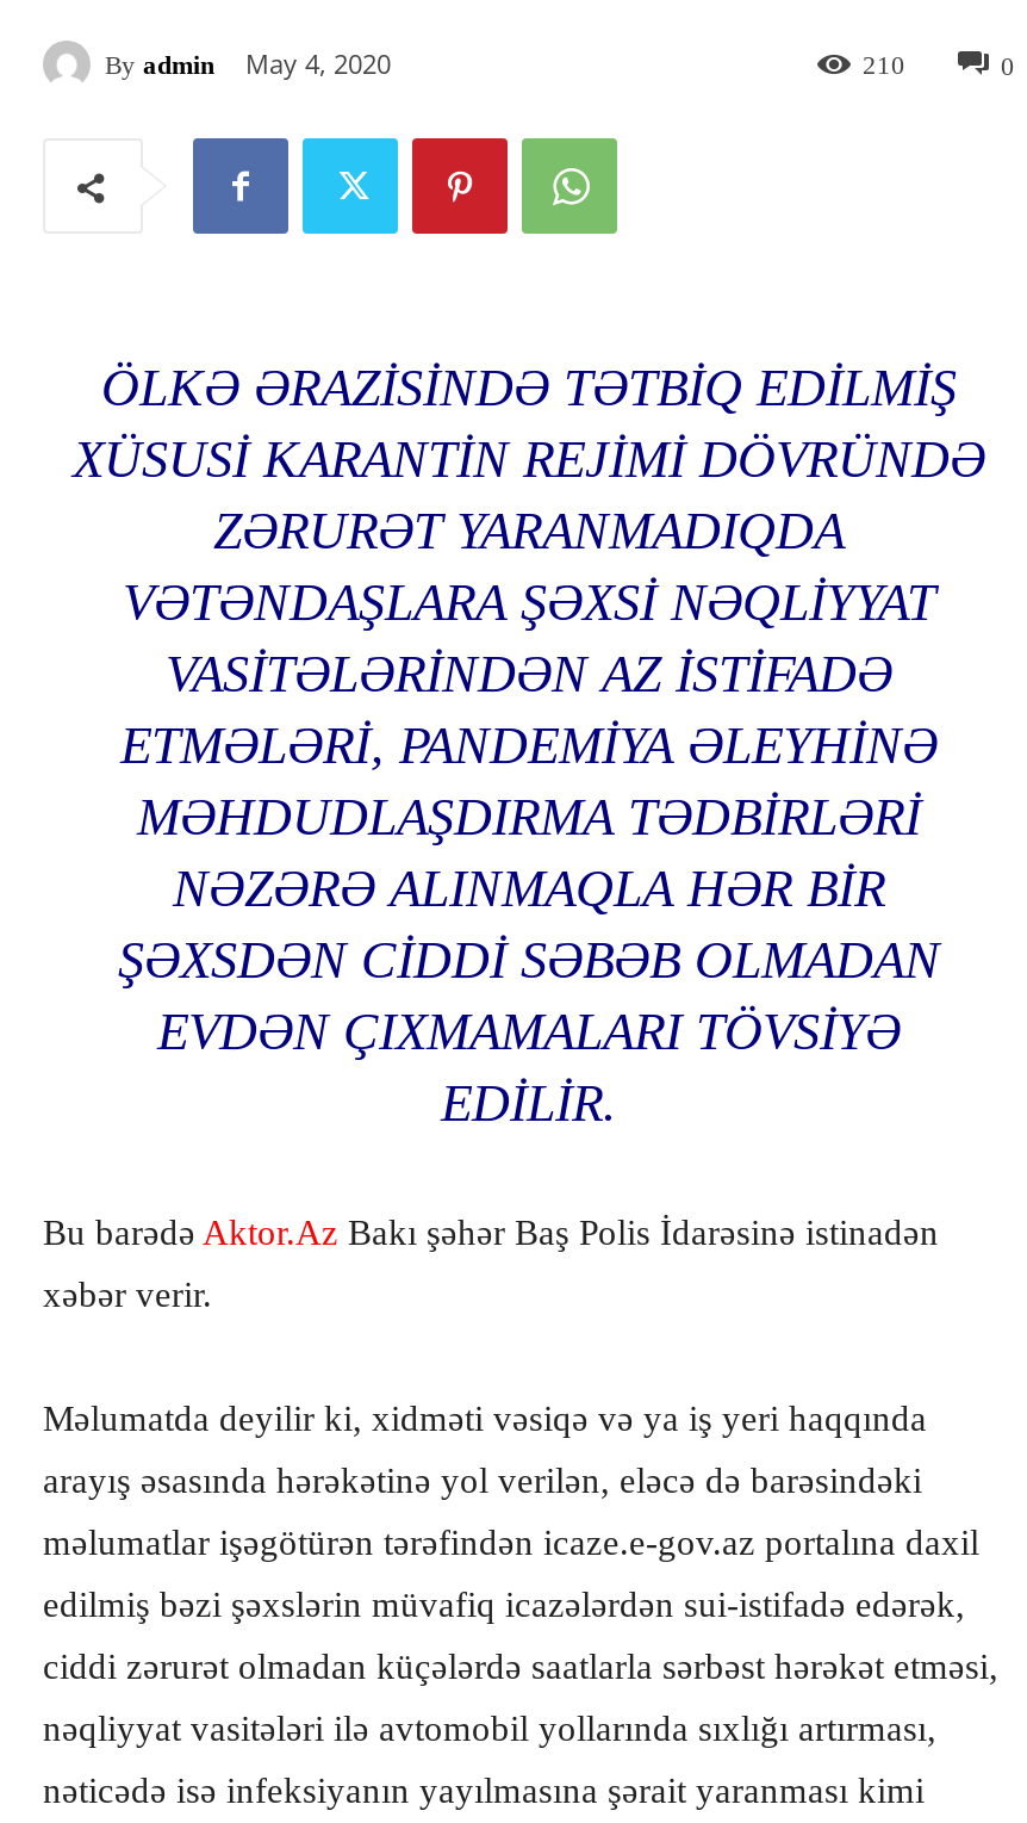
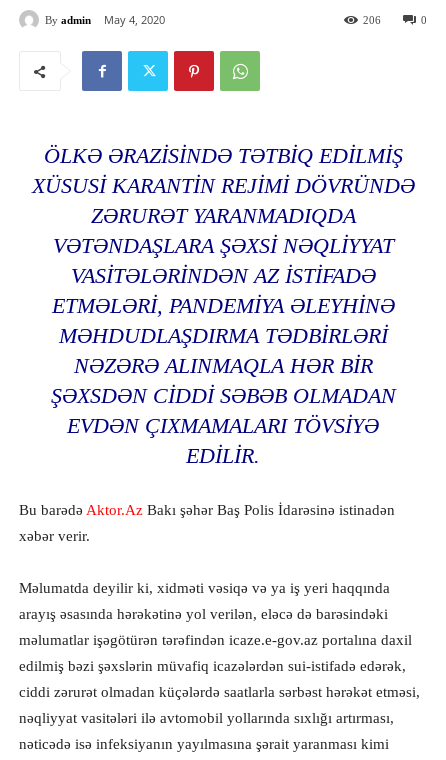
- 210
+ 206
